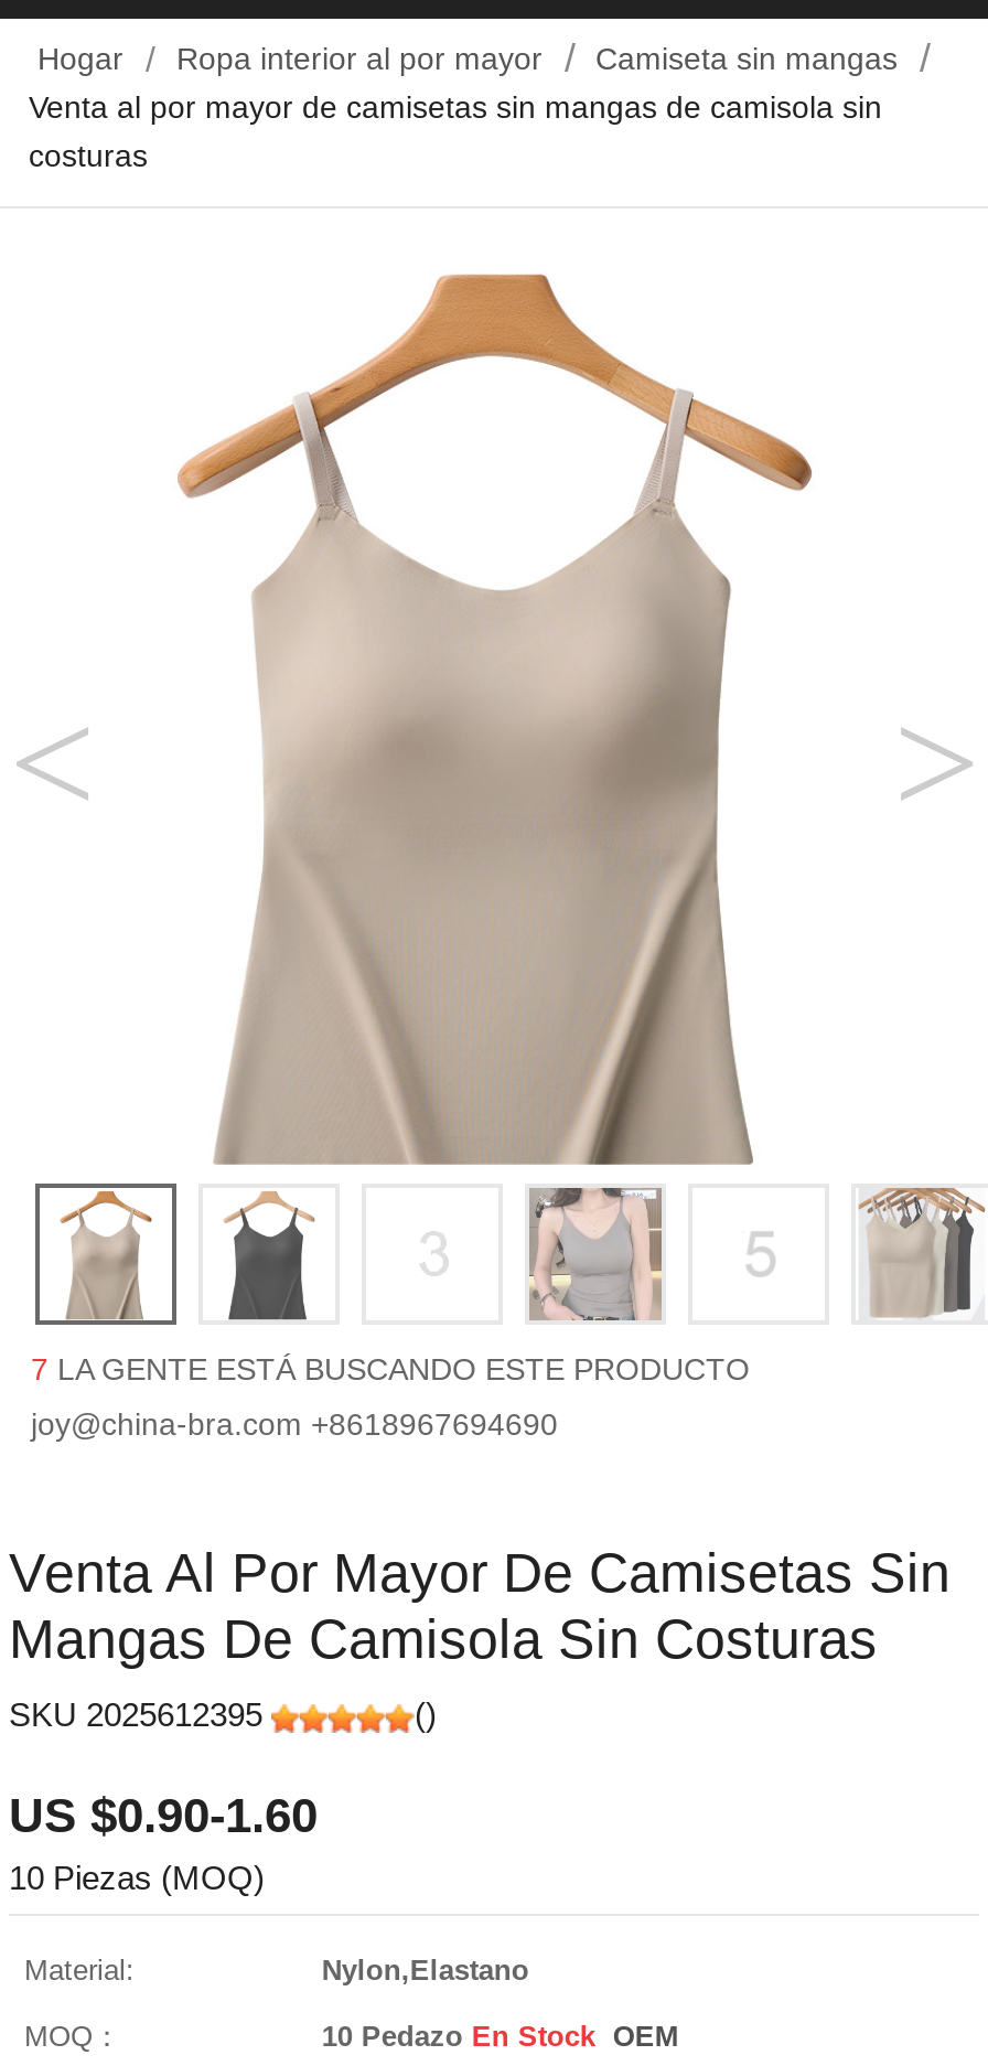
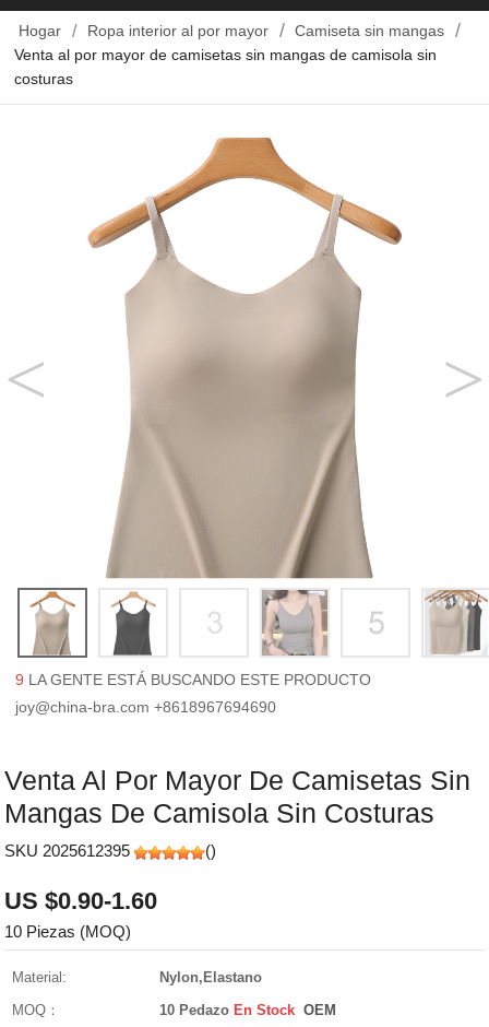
- 7 LA GENTE ESTÁ BUSCANDO ESTE PRODUCTO
+ 9 LA GENTE ESTÁ BUSCANDO ESTE PRODUCTO
